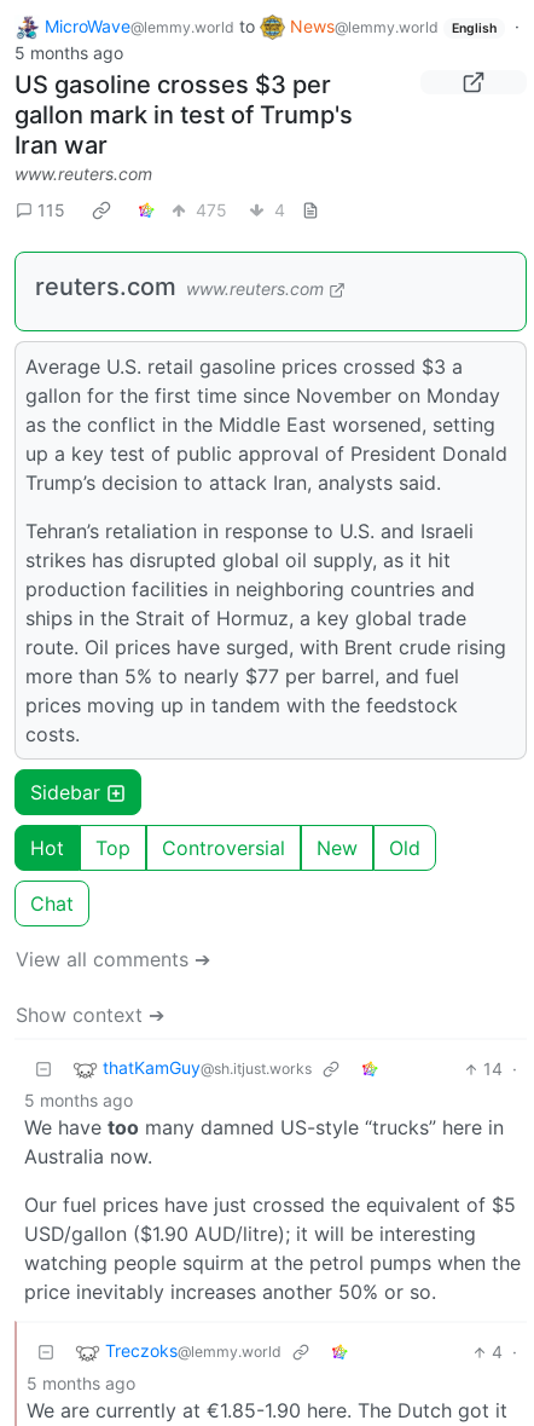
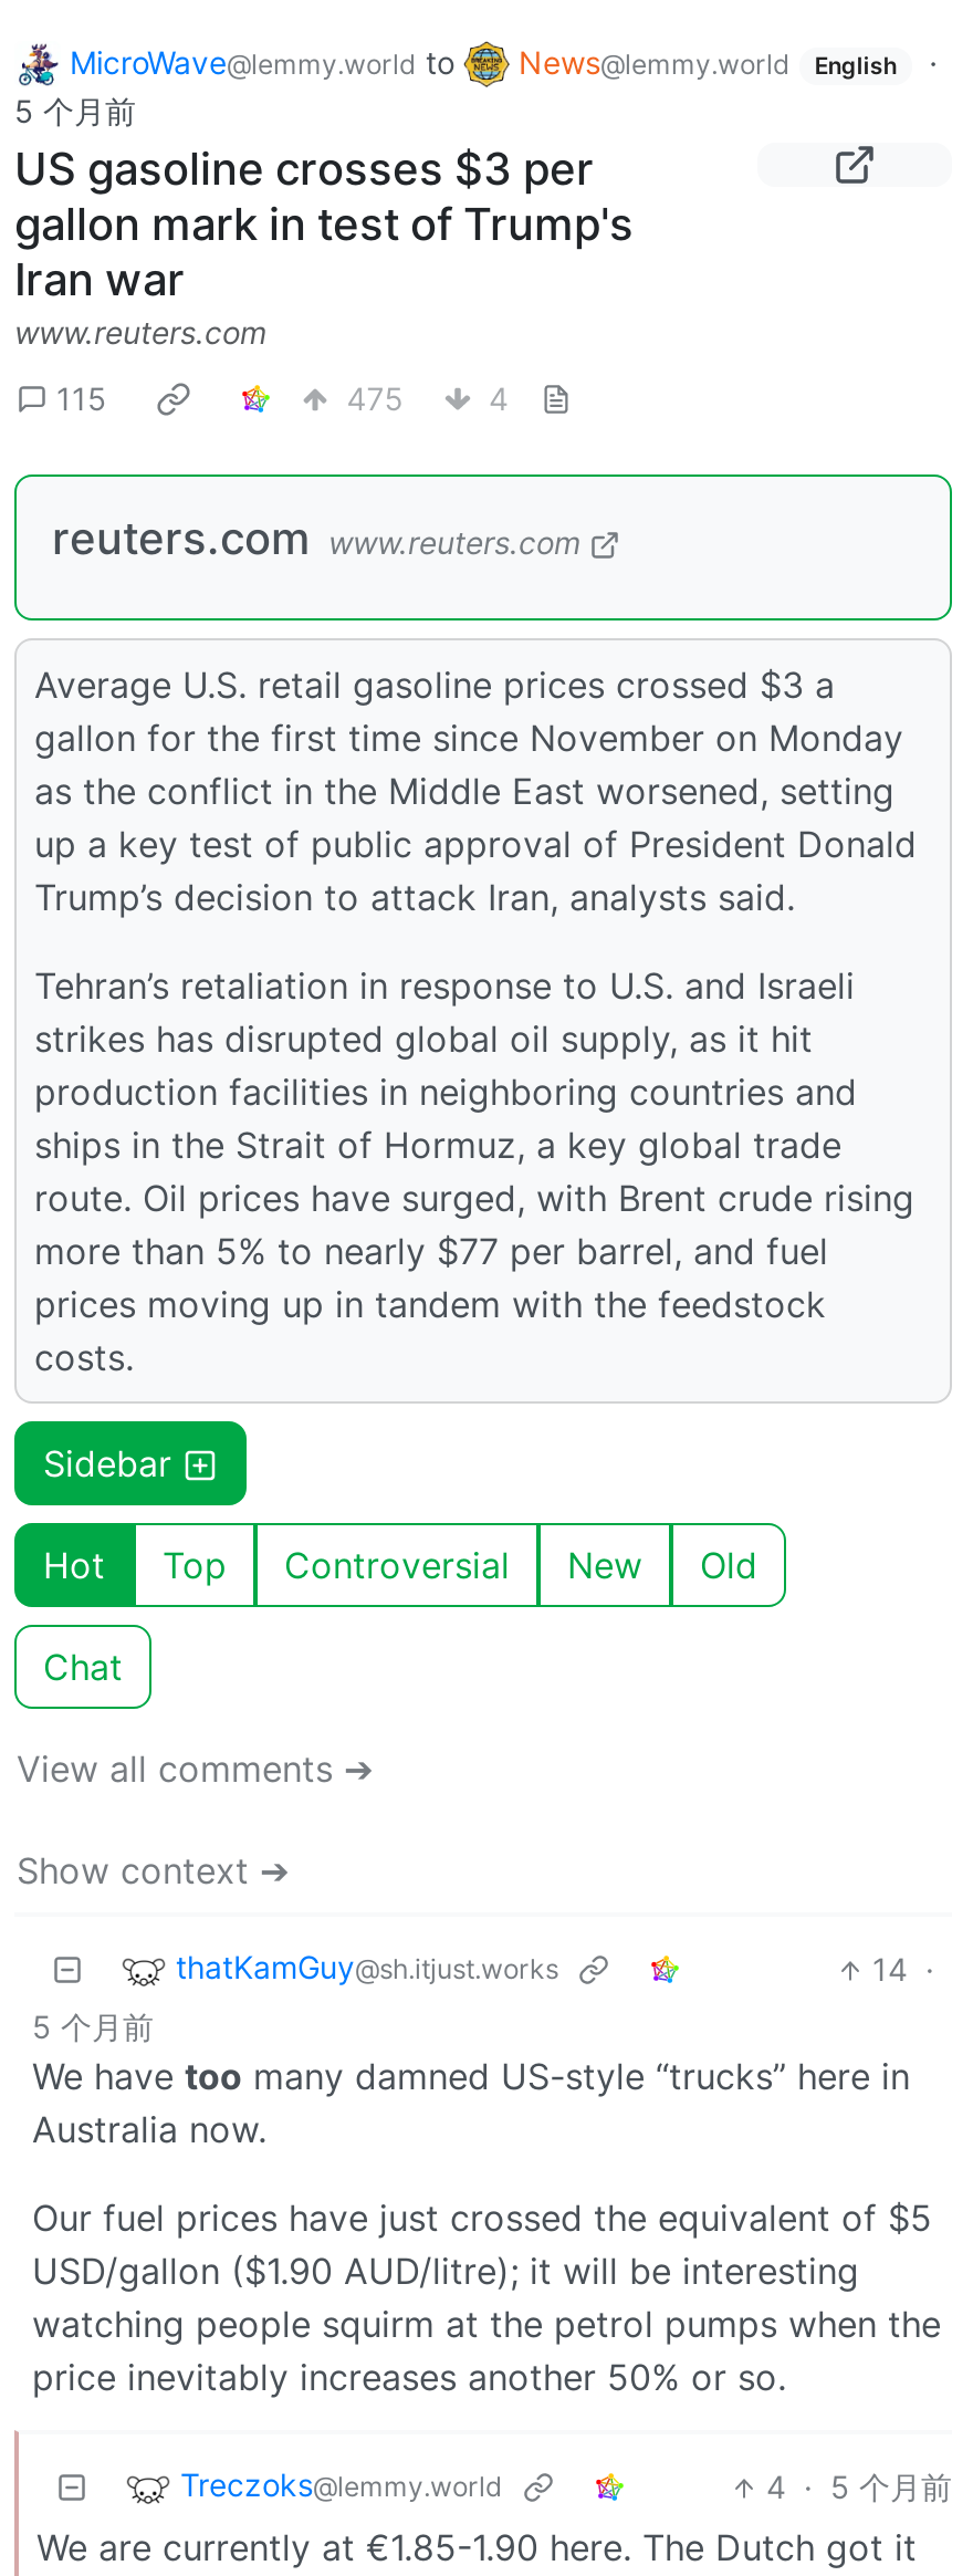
- 5 months ago
+ 5 个月前

- 5 months ago
+ 5 个月前

- 4 ·
- 5 months ago
+ 4 · 5 个月前
